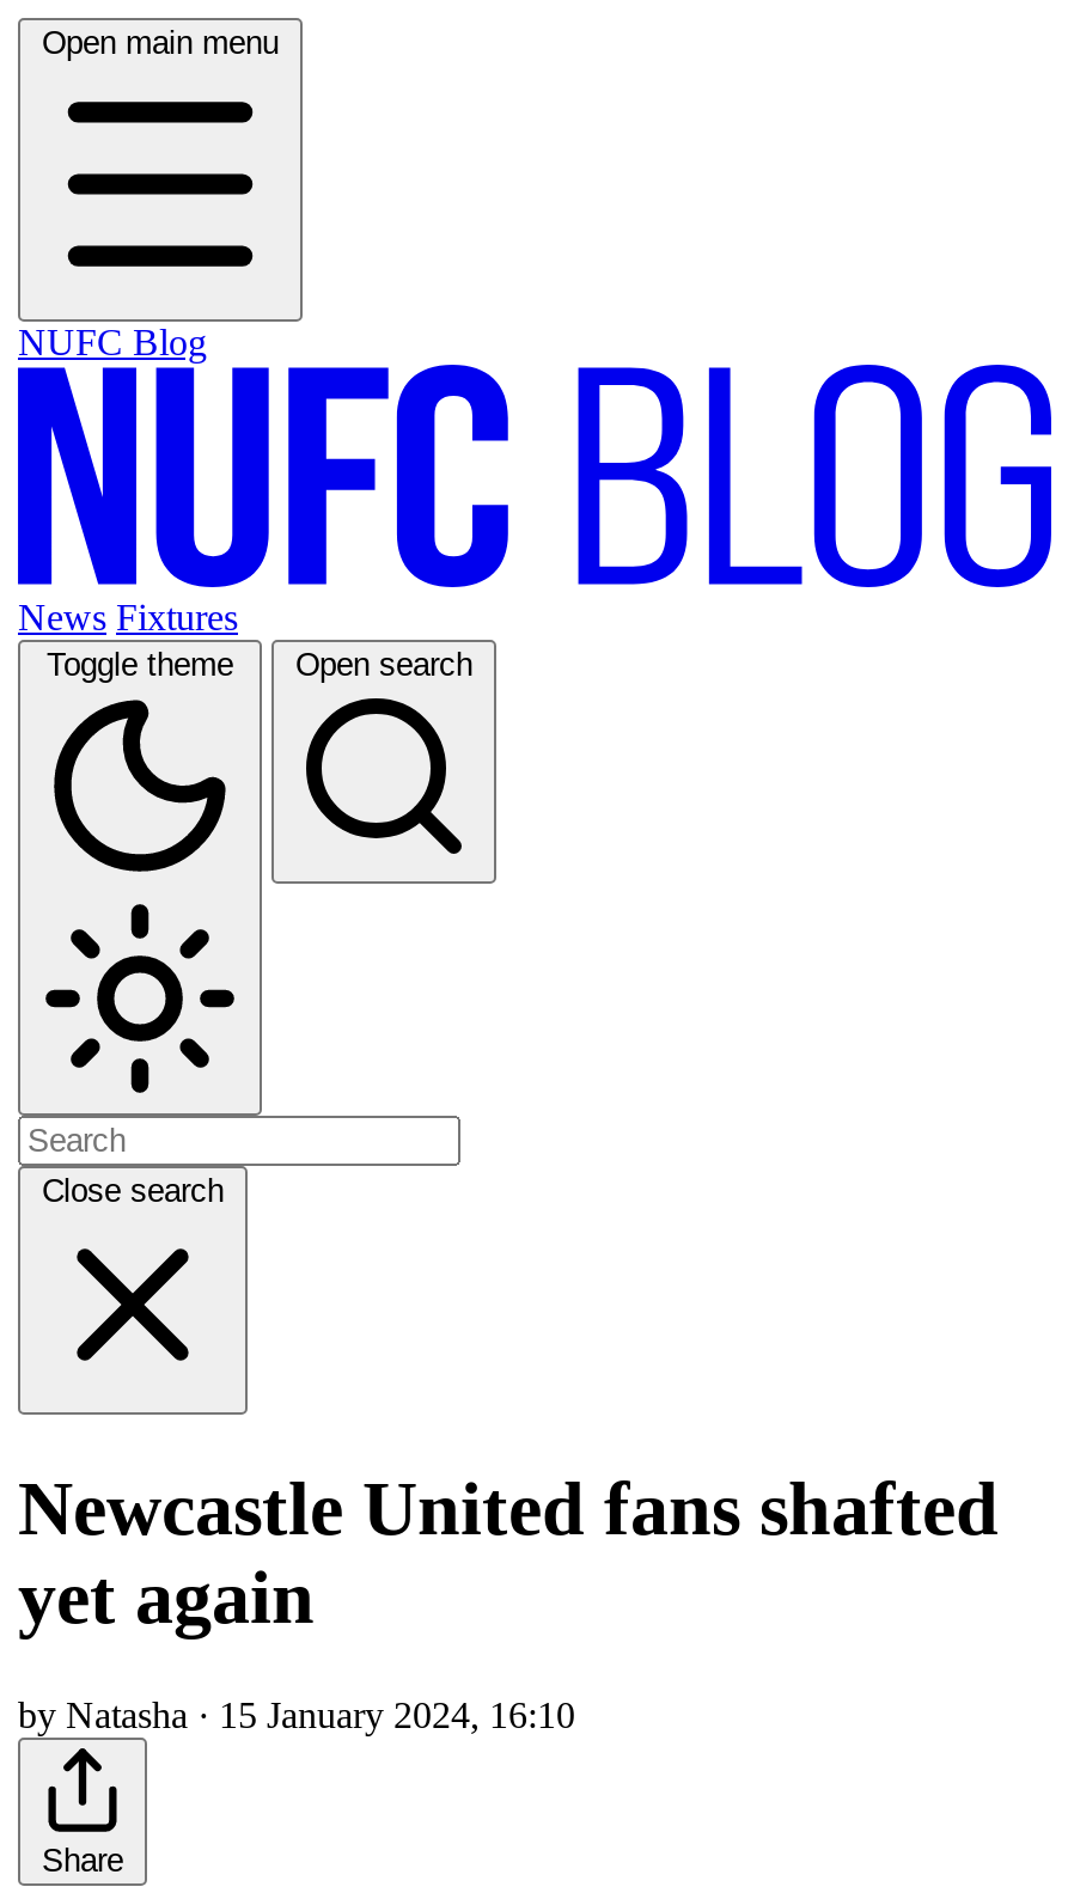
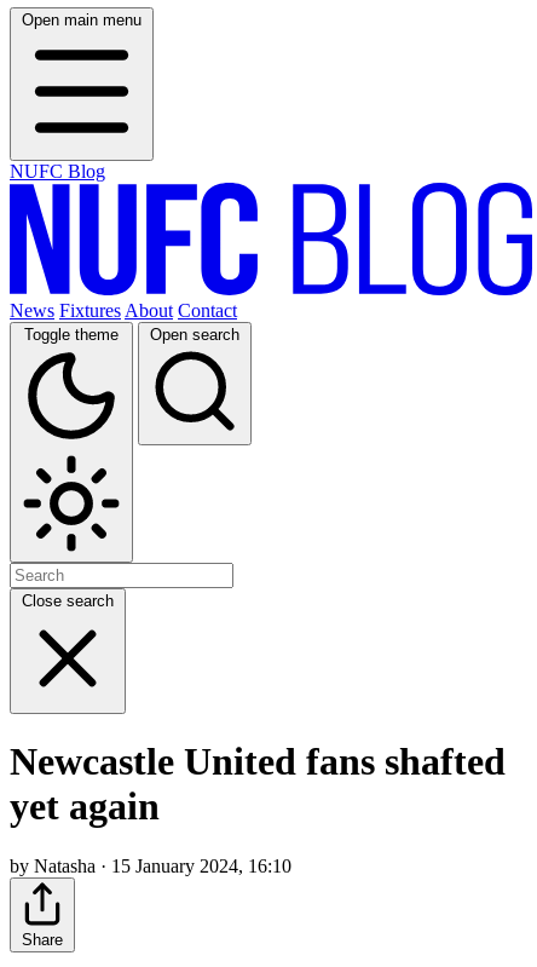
- News Fixtures
+ News Fixtures About Contact
